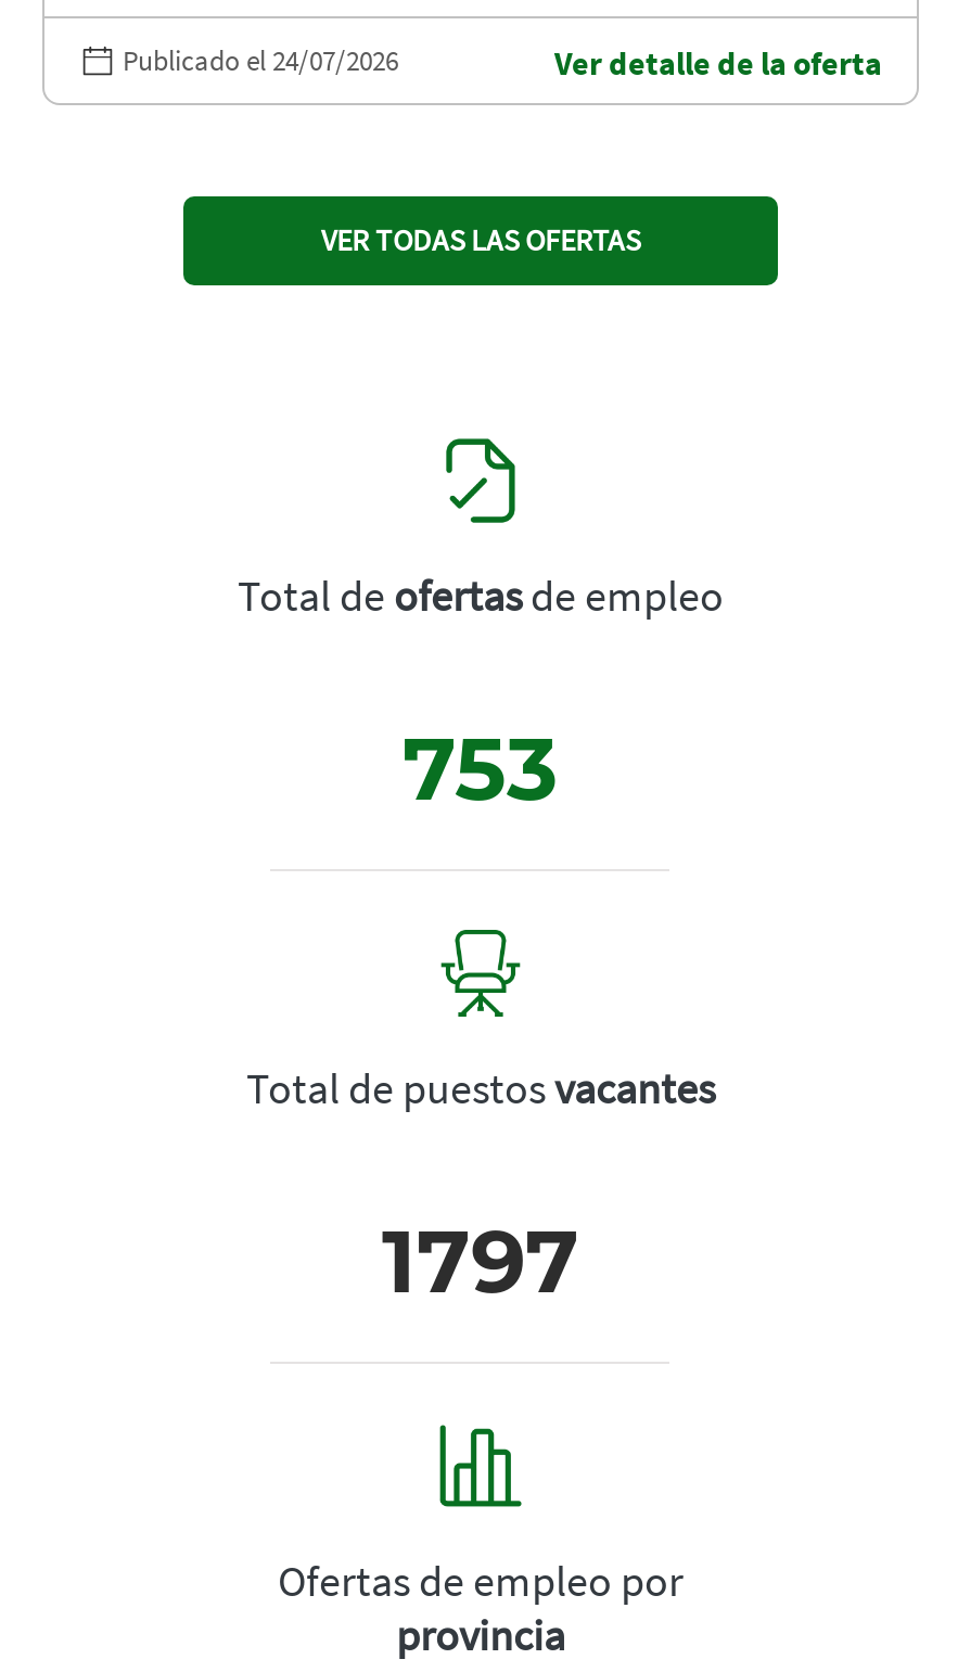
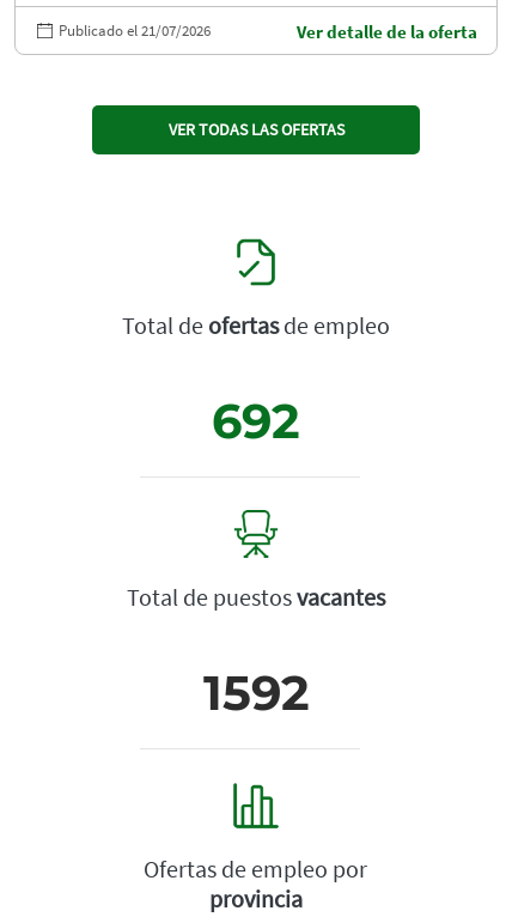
- Publicado el 24/07/2026
+ Publicado el 21/07/2026

- 753
+ 692

- 1797
+ 1592
